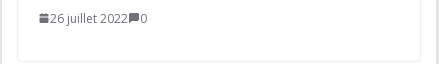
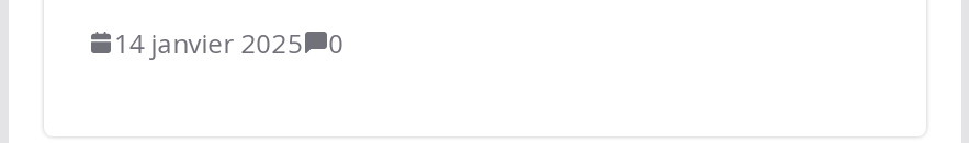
- 26 juillet 2022 0
+ 14 janvier 2025 0
